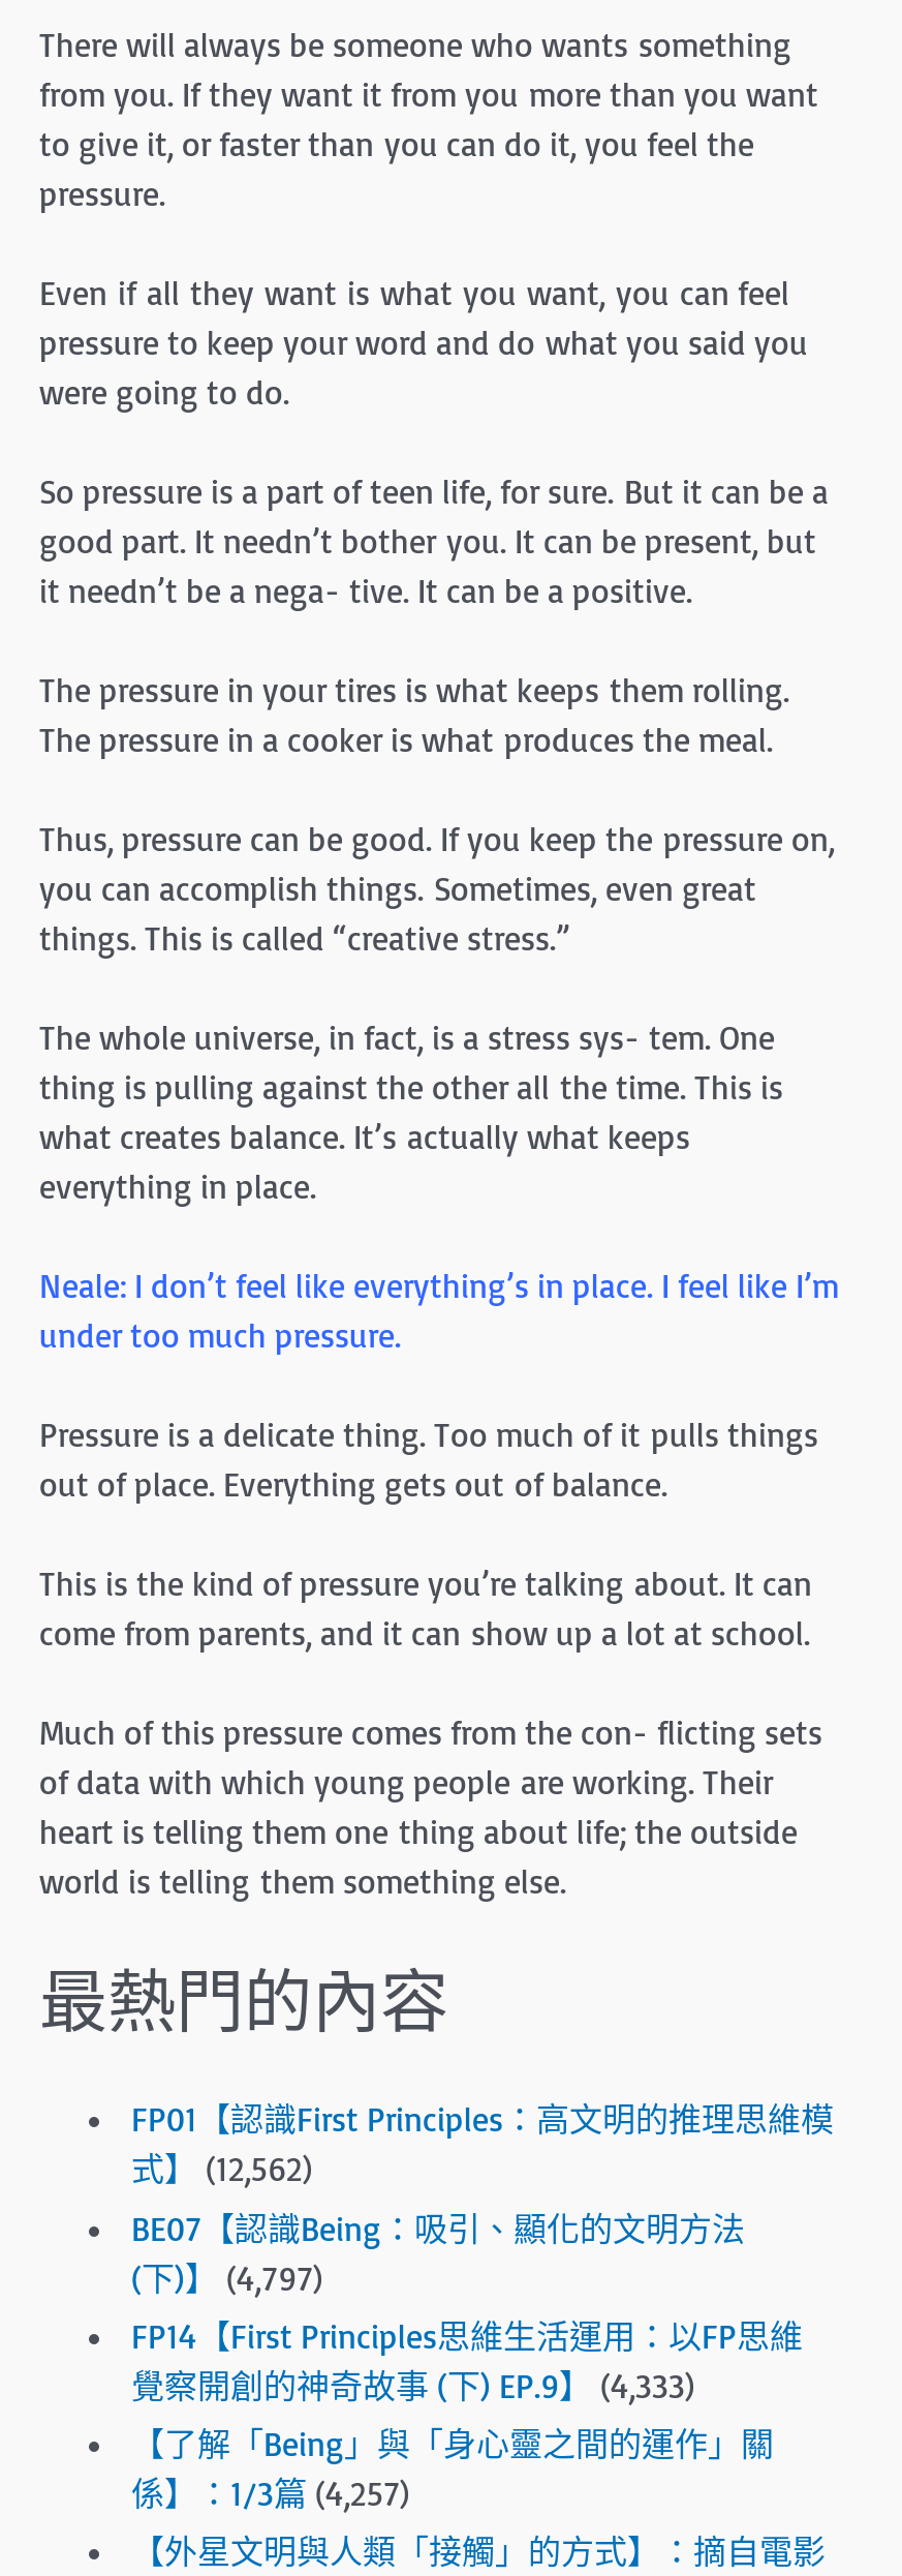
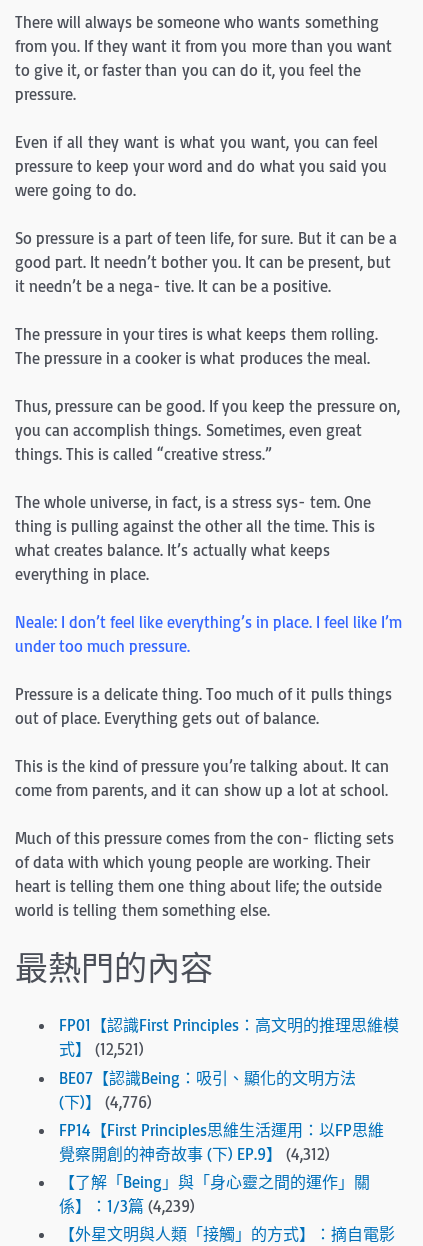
- 式】 (12,562)
+ 式】 (12,521)

- (下)】 (4,797)
+ (下)】 (4,776)

- 覺察開創的神奇故事 (下) EP.9】 (4,333)
+ 覺察開創的神奇故事 (下) EP.9】 (4,312)

- 係】：1/3篇 (4,257)
+ 係】：1/3篇 (4,239)
